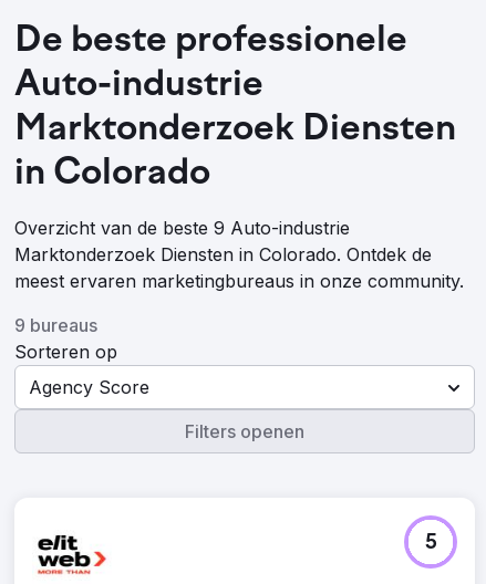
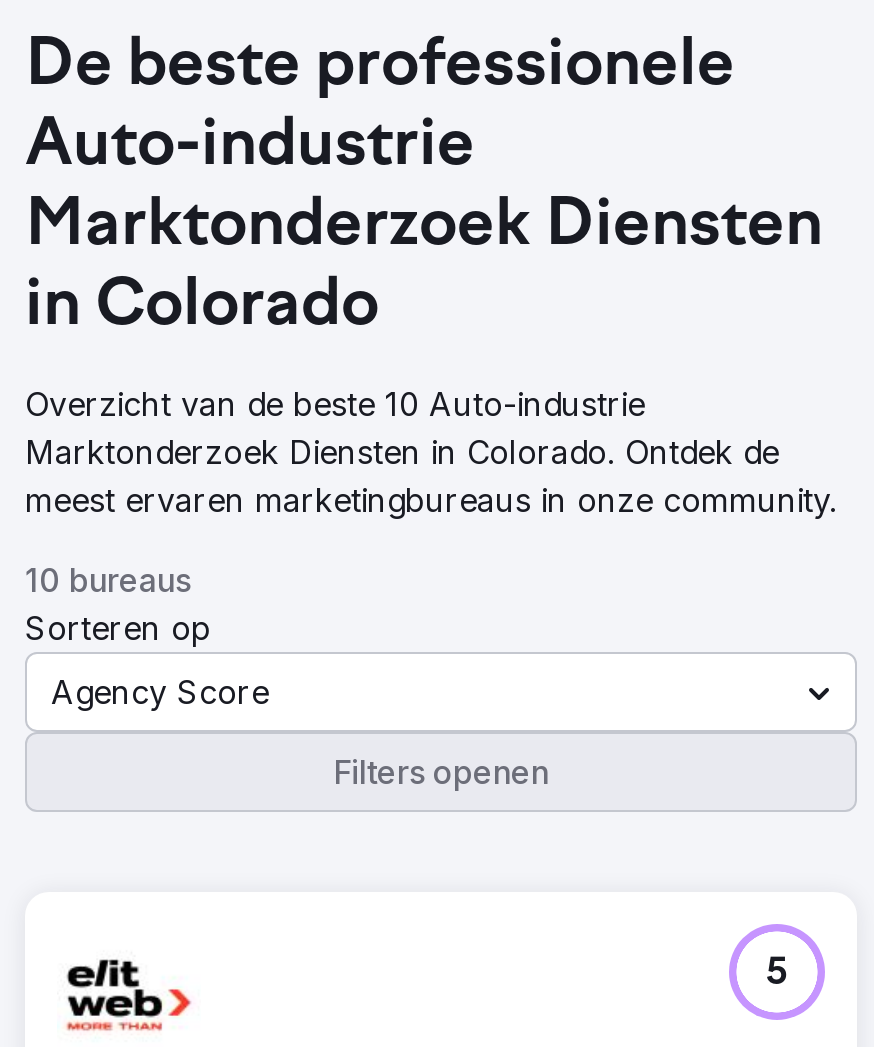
- Overzicht van de beste 9 Auto-industrie
+ Overzicht van de beste 10 Auto-industrie

- 9 bureaus
+ 10 bureaus
